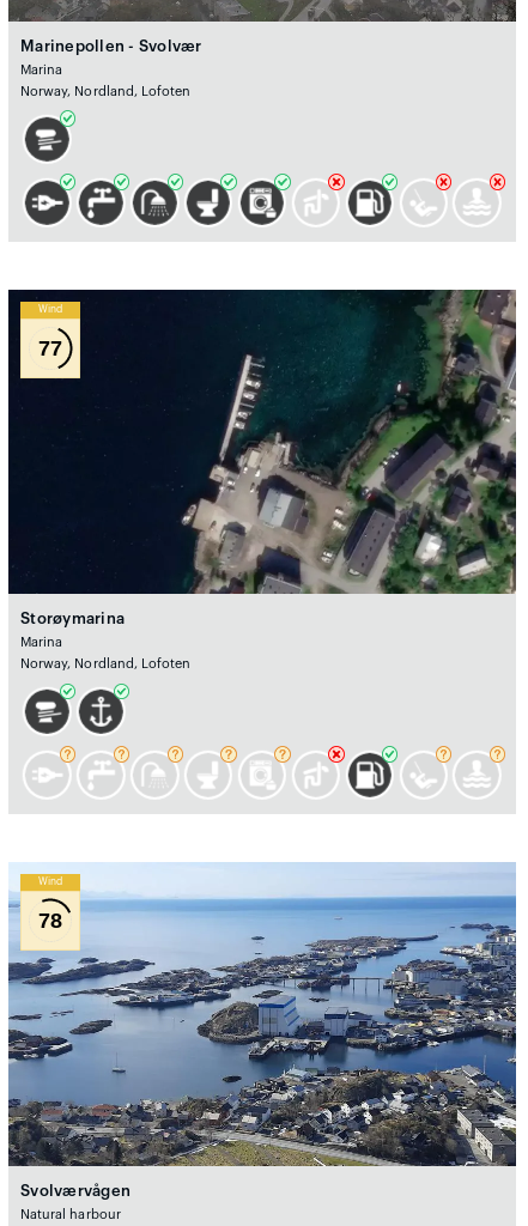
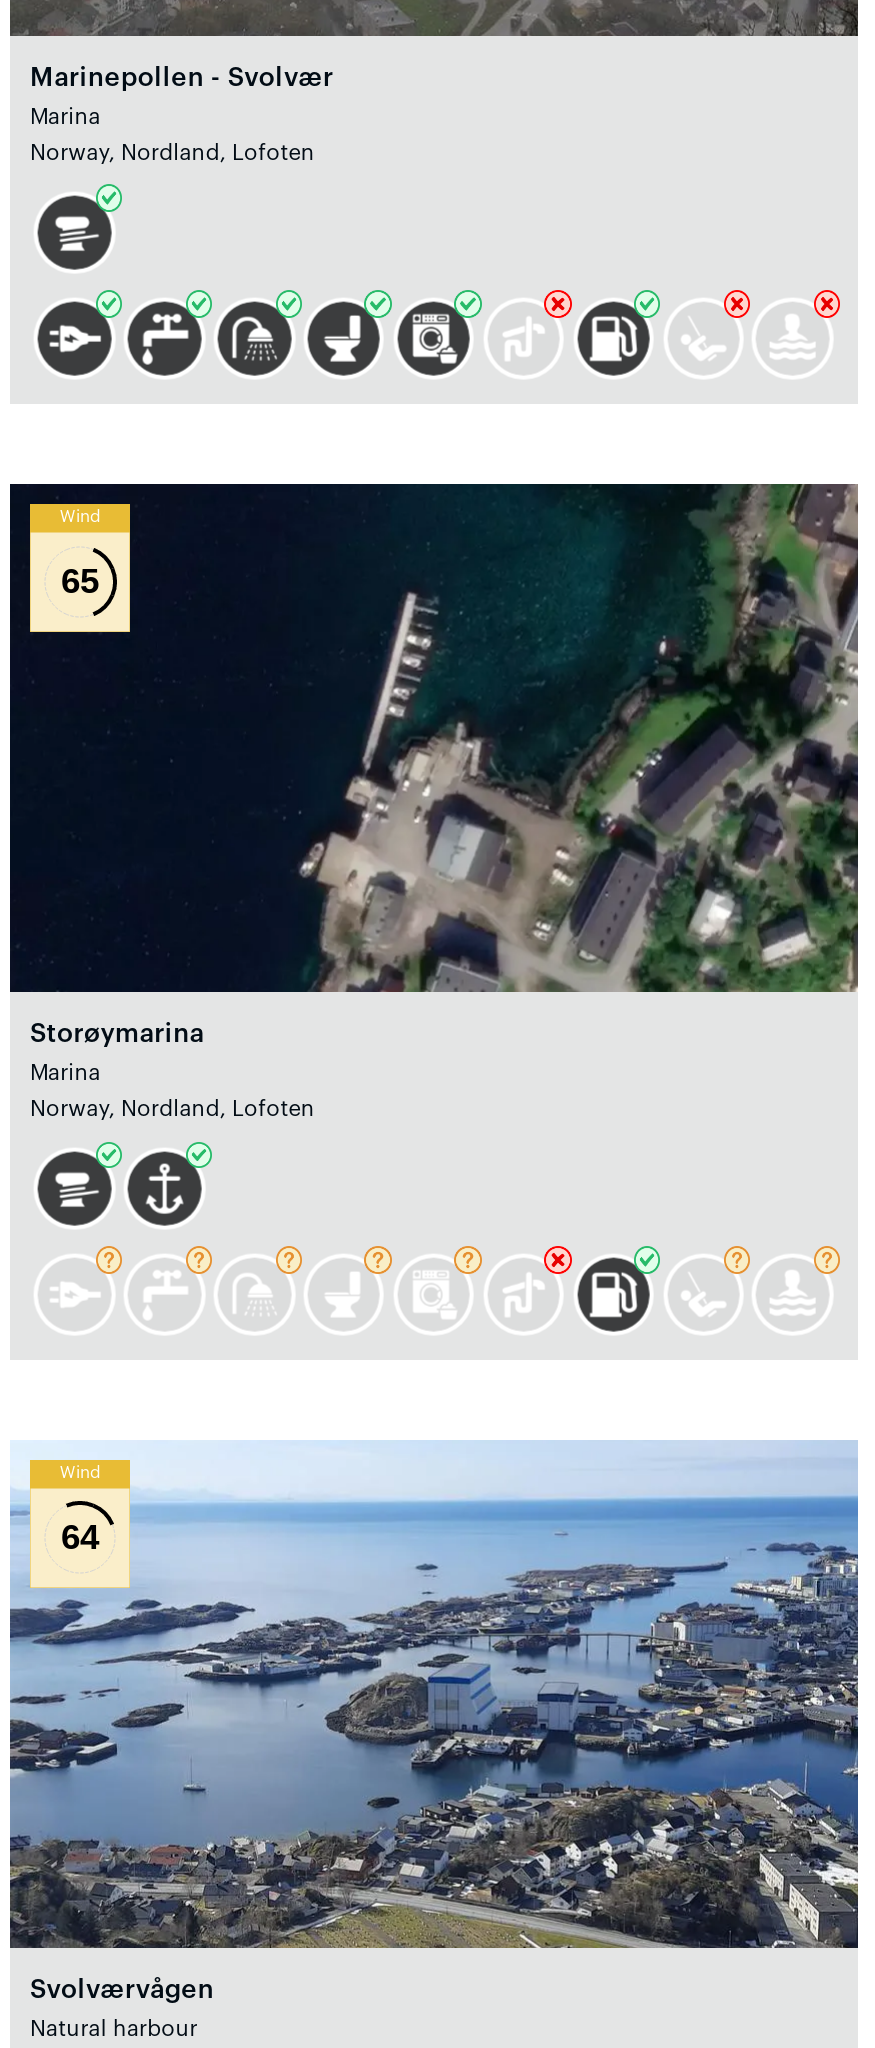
- 77
+ 65

- 78
+ 64
